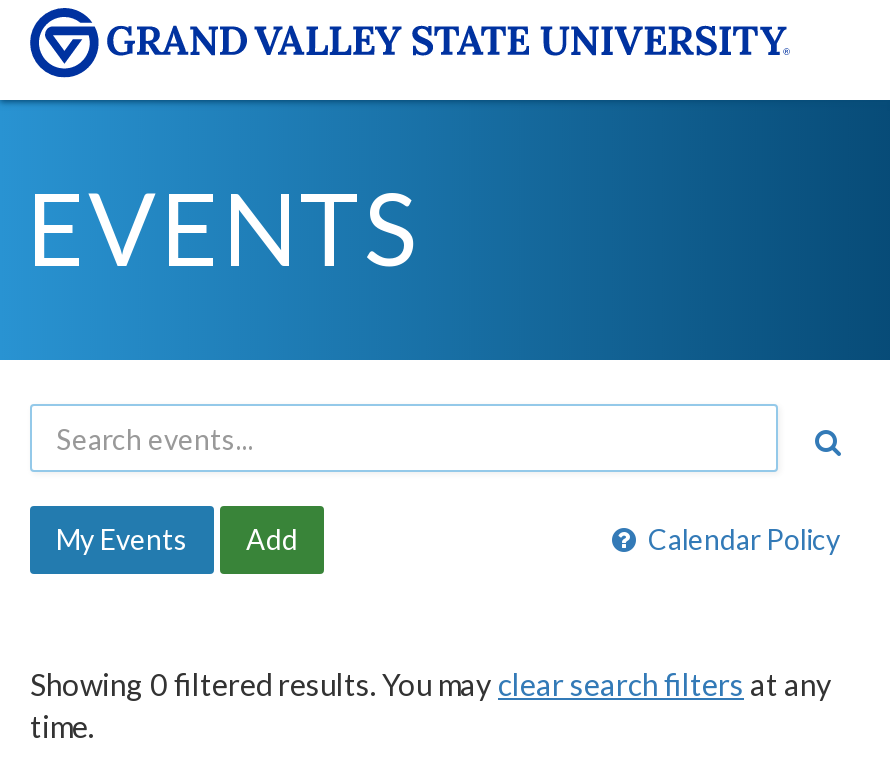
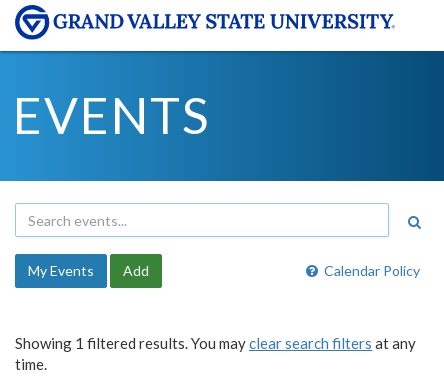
- Showing 0 filtered results. You may clear search filters at any
+ Showing 1 filtered results. You may clear search filters at any
